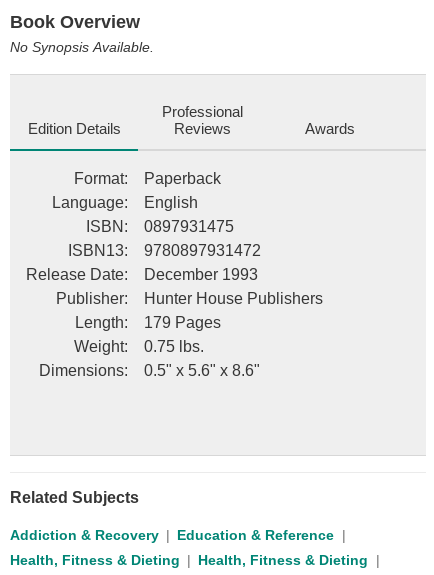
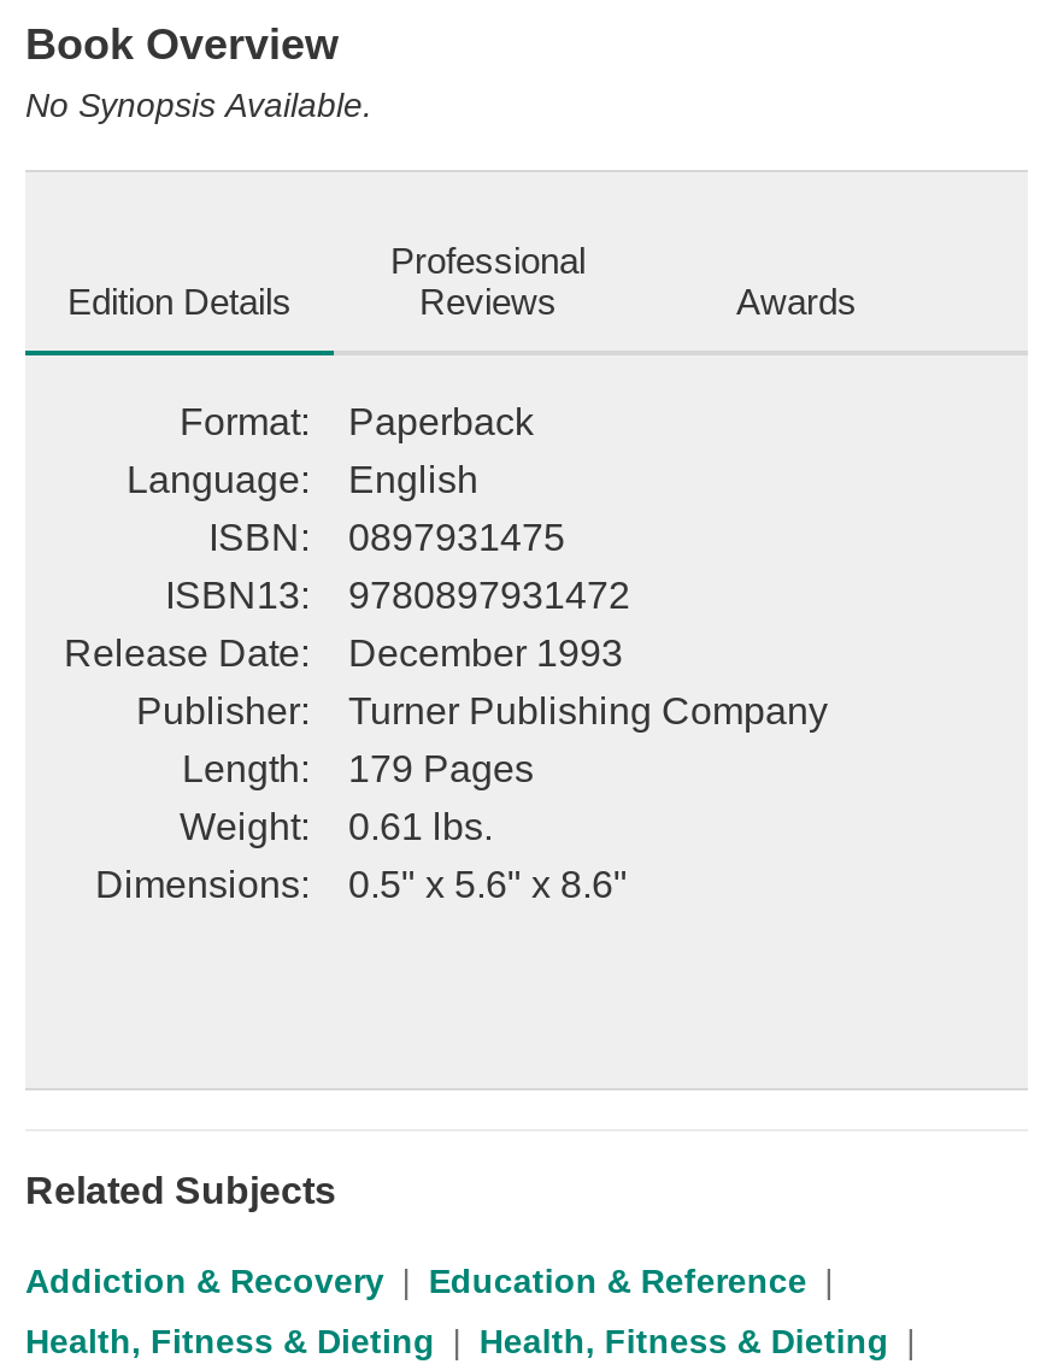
- Hunter House Publishers
+ Turner Publishing Company

- Weight: 0.75 lbs.
+ Weight: 0.61 lbs.
